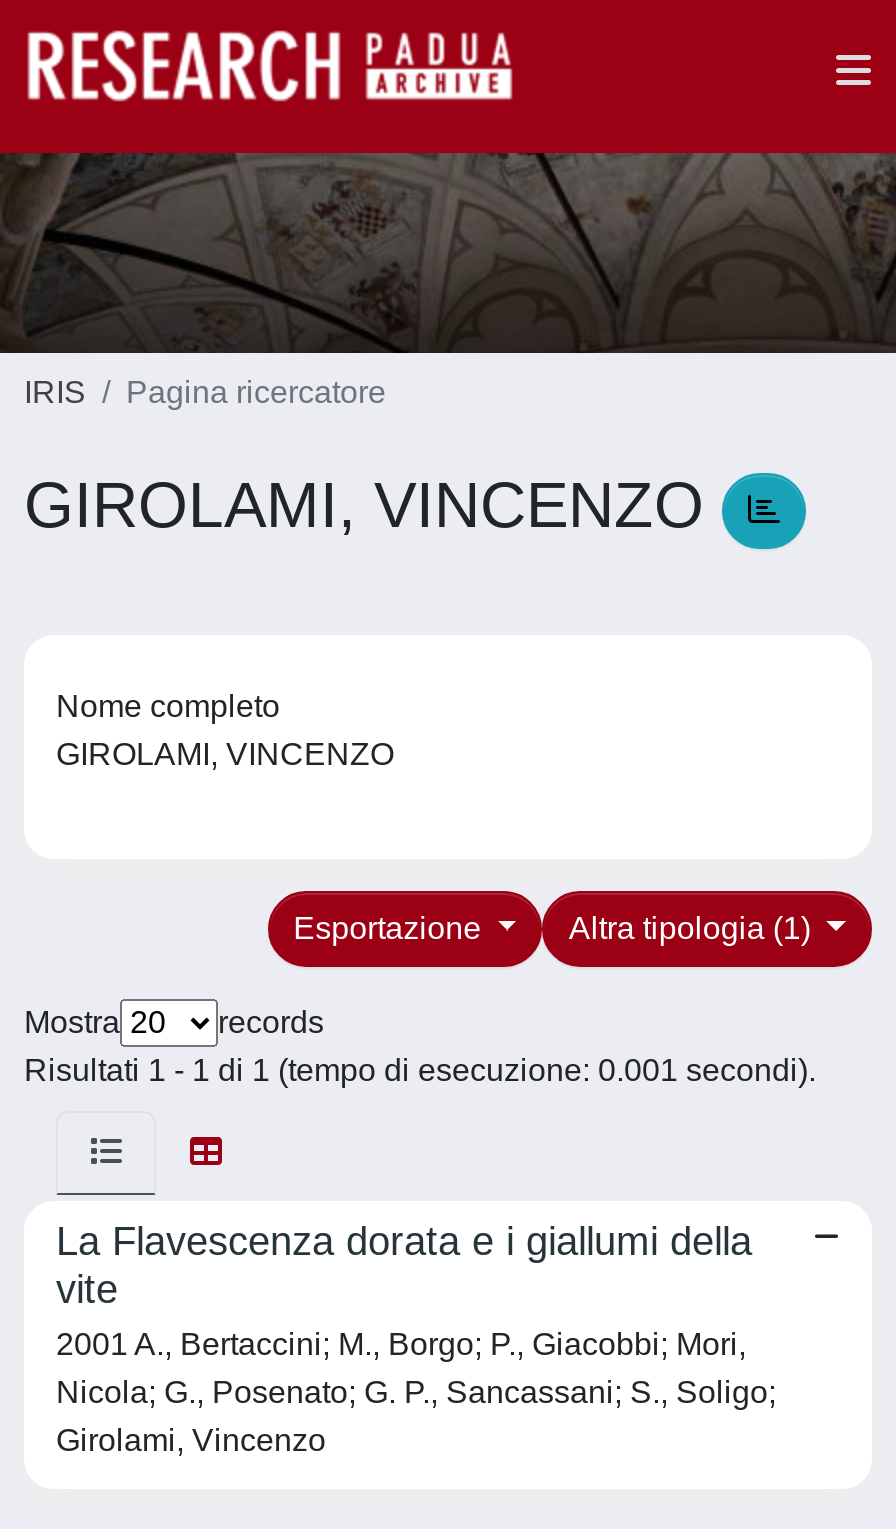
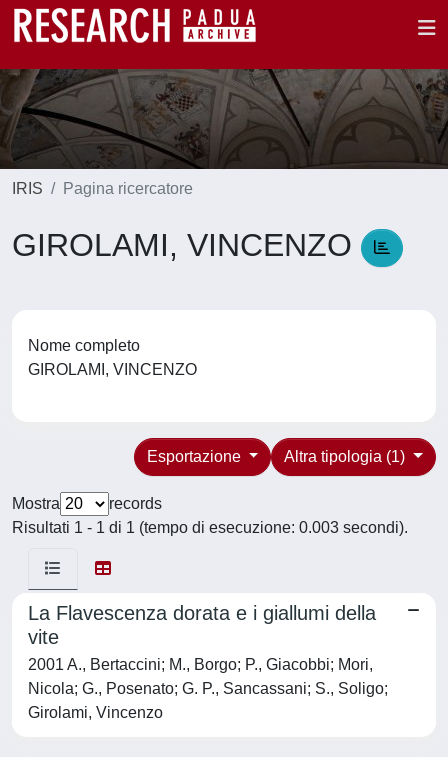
- Risultati 1 - 1 di 1 (tempo di esecuzione: 0.001 secondi).
+ Risultati 1 - 1 di 1 (tempo di esecuzione: 0.003 secondi).
